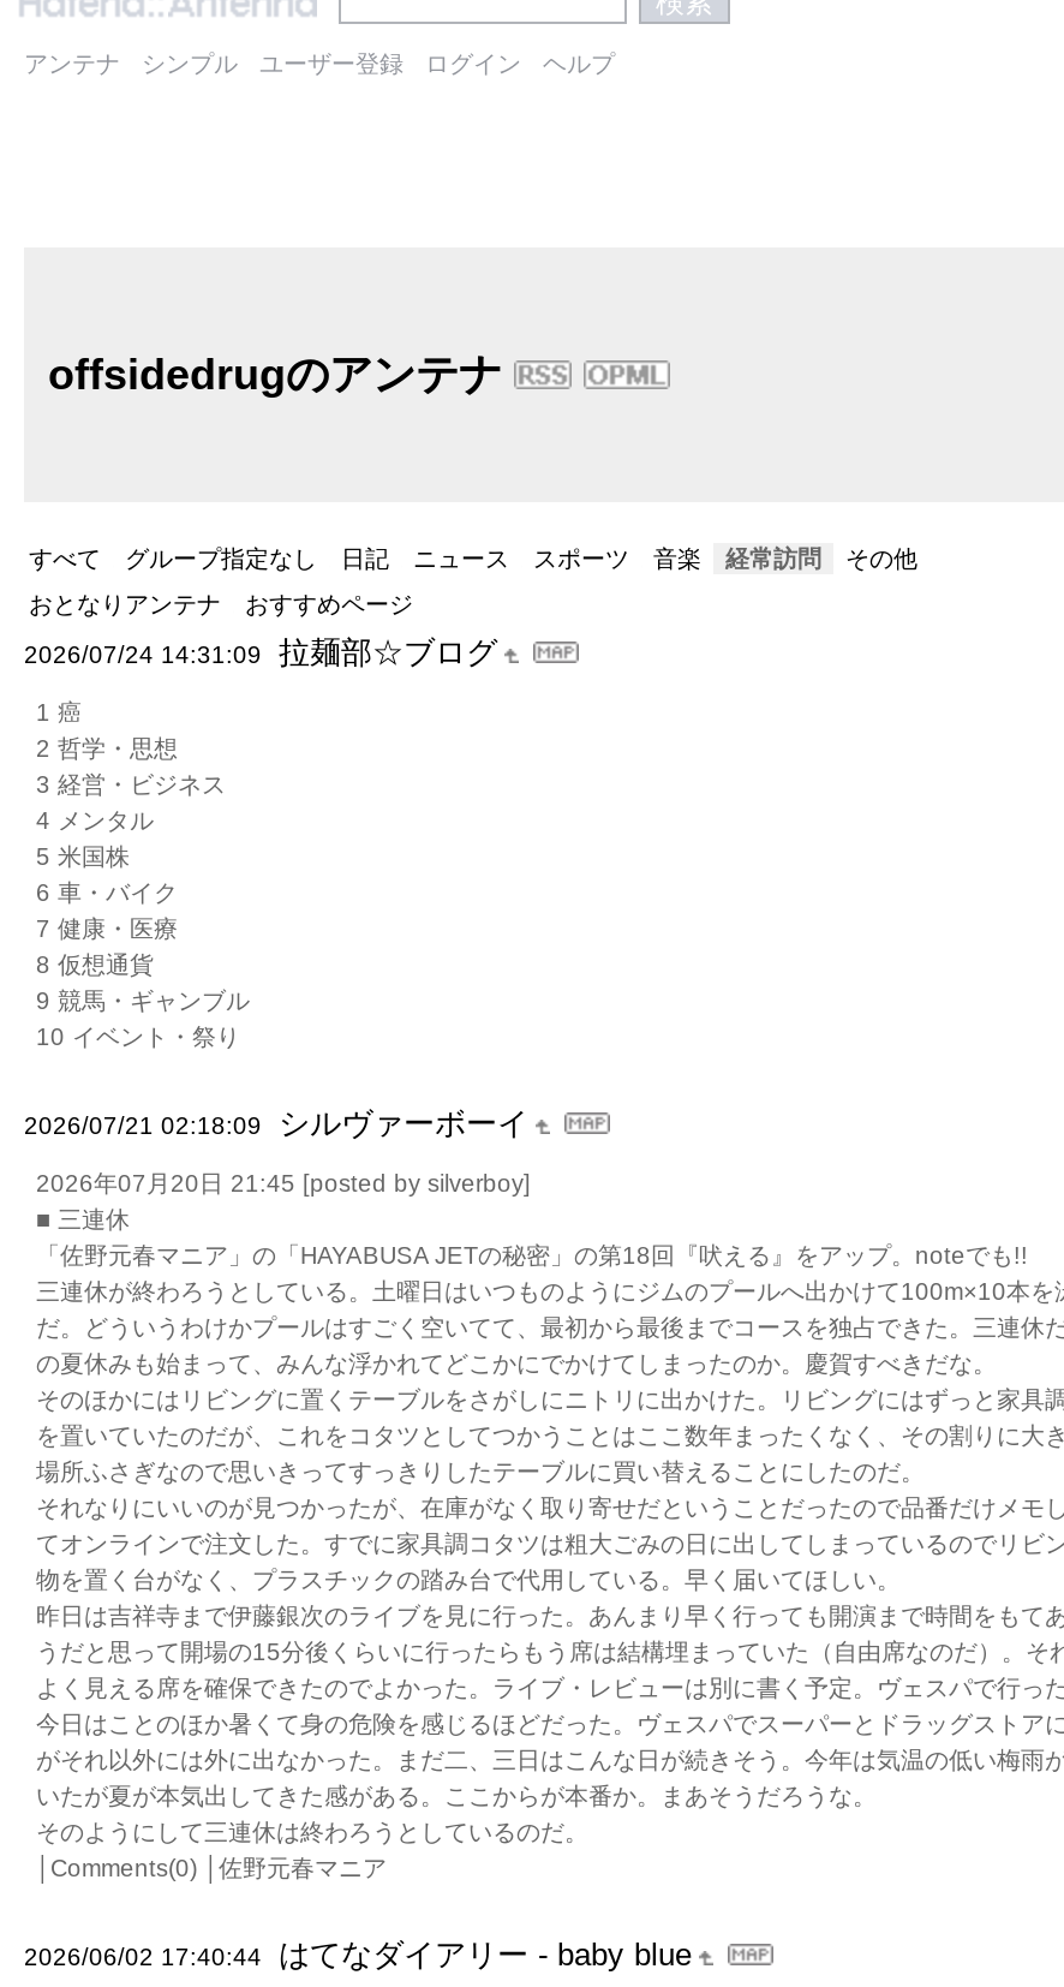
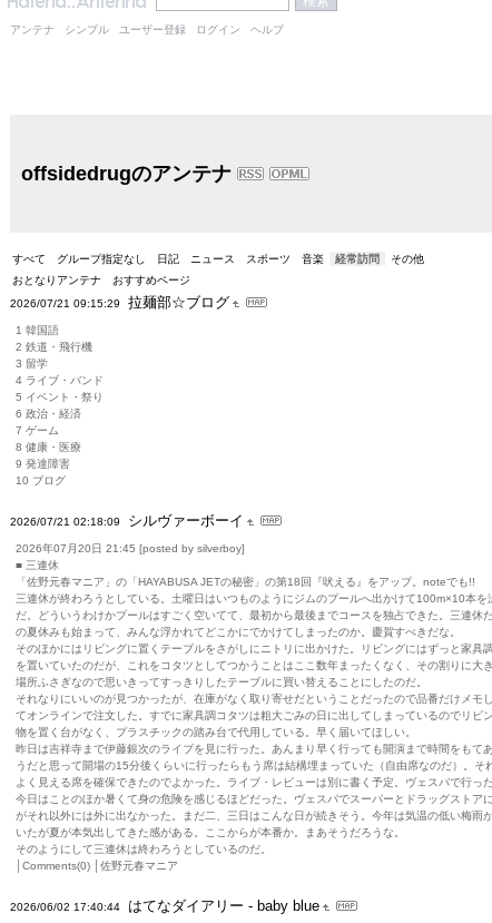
- 2026/07/24 14:31:09
+ 2026/07/21 09:15:29

- 1 癌
- 2 哲学・思想
- 3 経営・ビジネス
- 4 メンタル
- 5 米国株
- 6 車・バイク
- 7 健康・医療
- 8 仮想通貨
- 9 競馬・ギャンブル
- 10 イベント・祭り
+ 1 韓国語
+ 2 鉄道・飛行機
+ 3 留学
+ 4 ライブ・バンド
+ 5 イベント・祭り
+ 6 政治・経済
+ 7 ゲーム
+ 8 健康・医療
+ 9 発達障害
+ 10 ブログ
